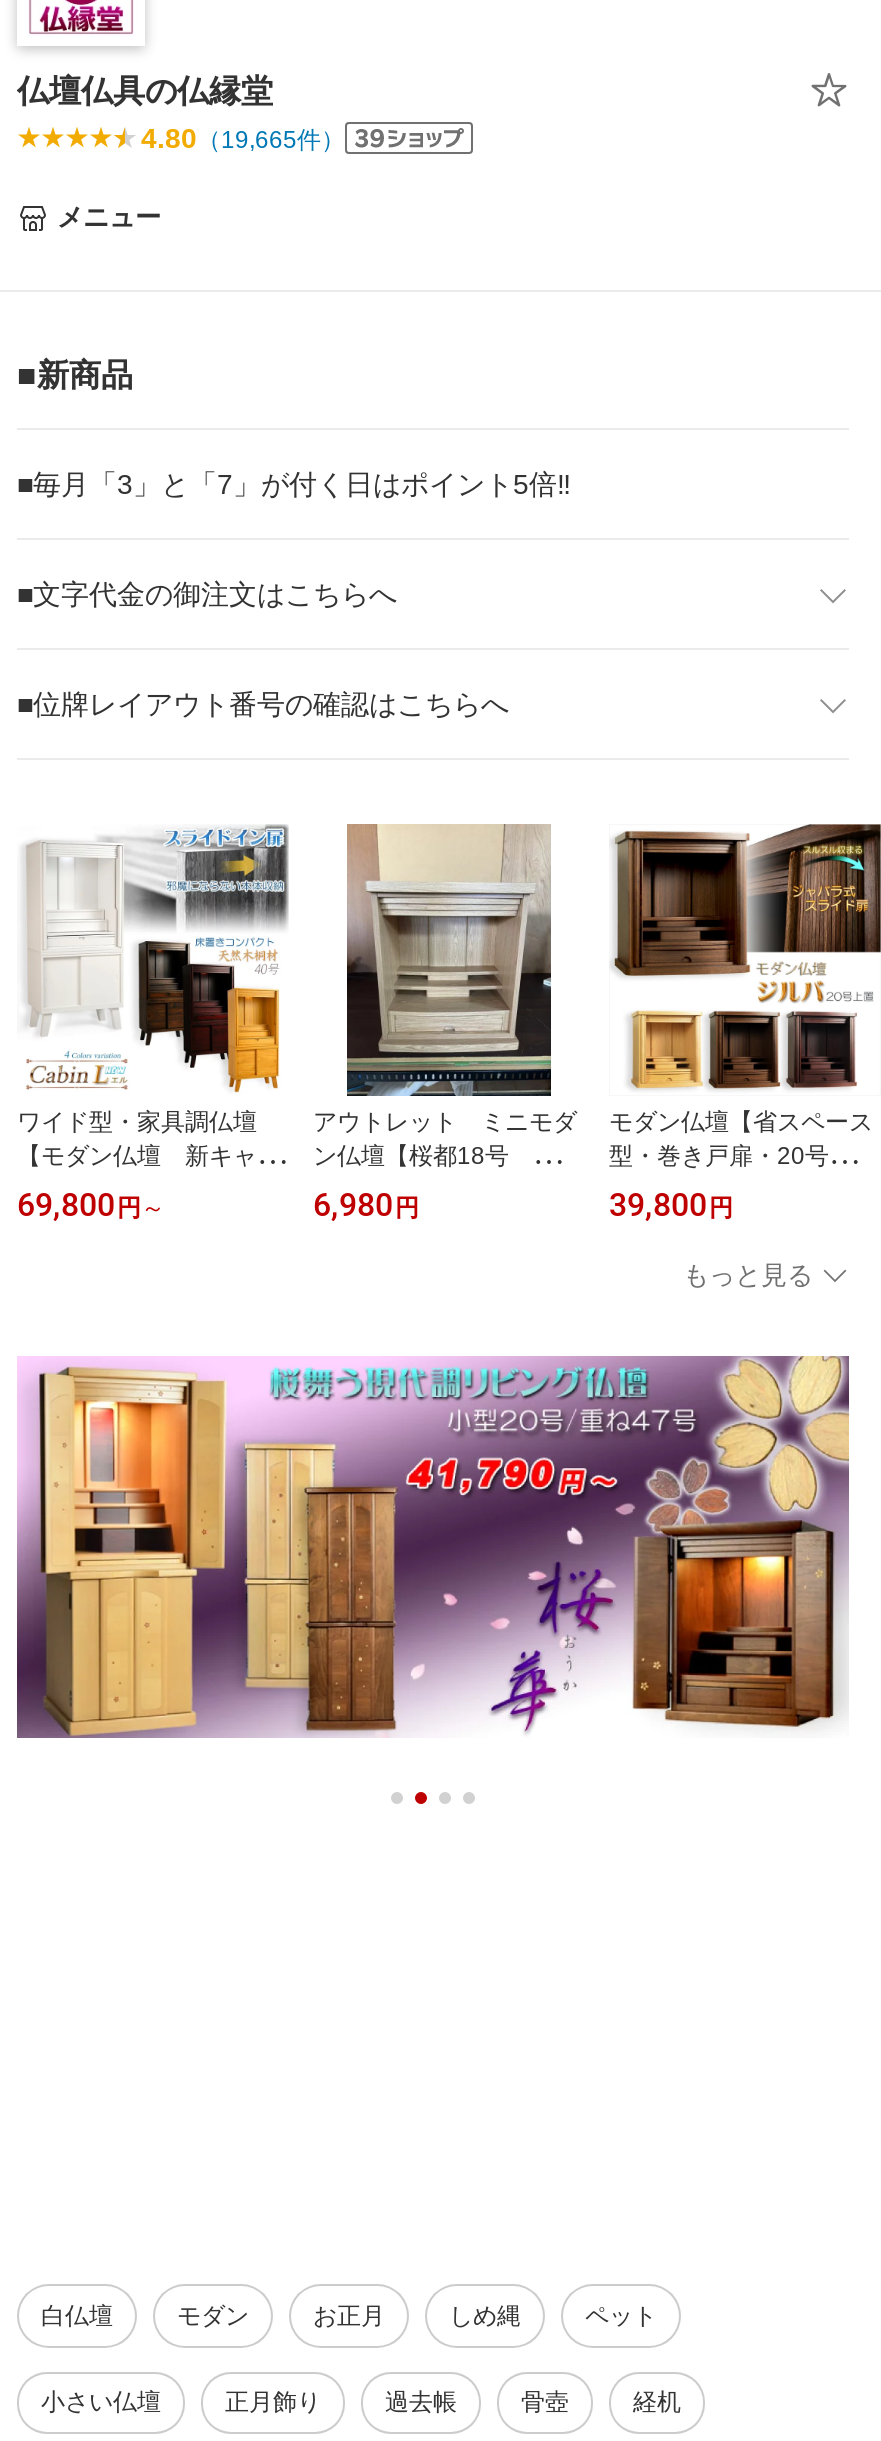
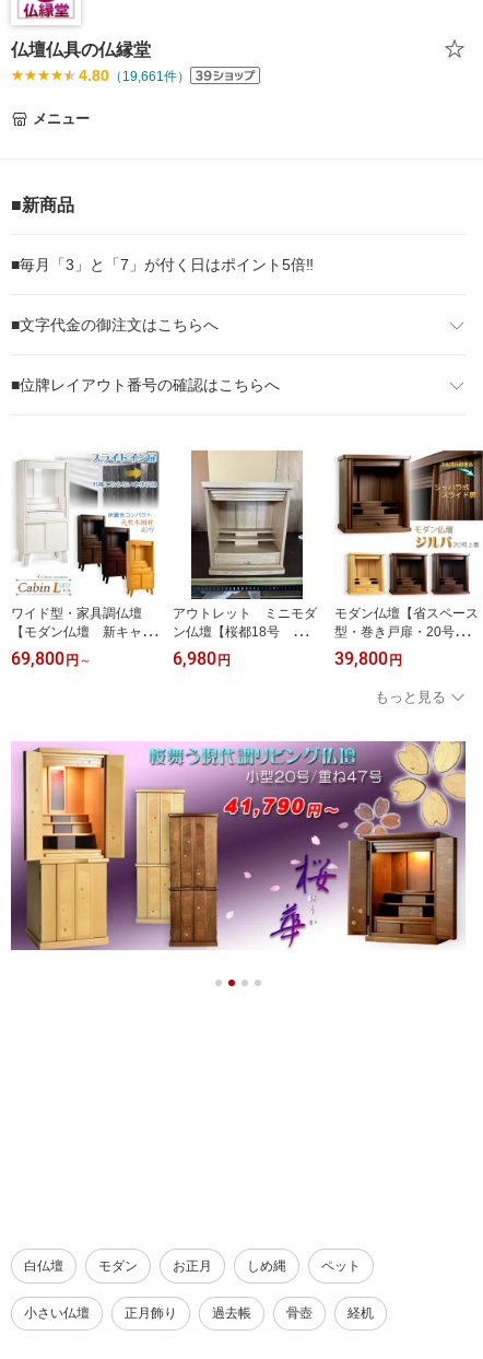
- 4.80（19,665件）
+ 4.80（19,661件）
